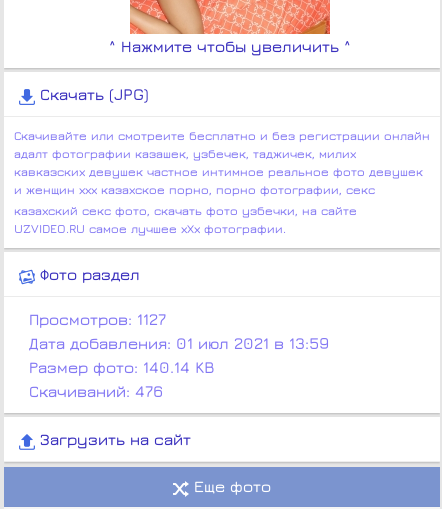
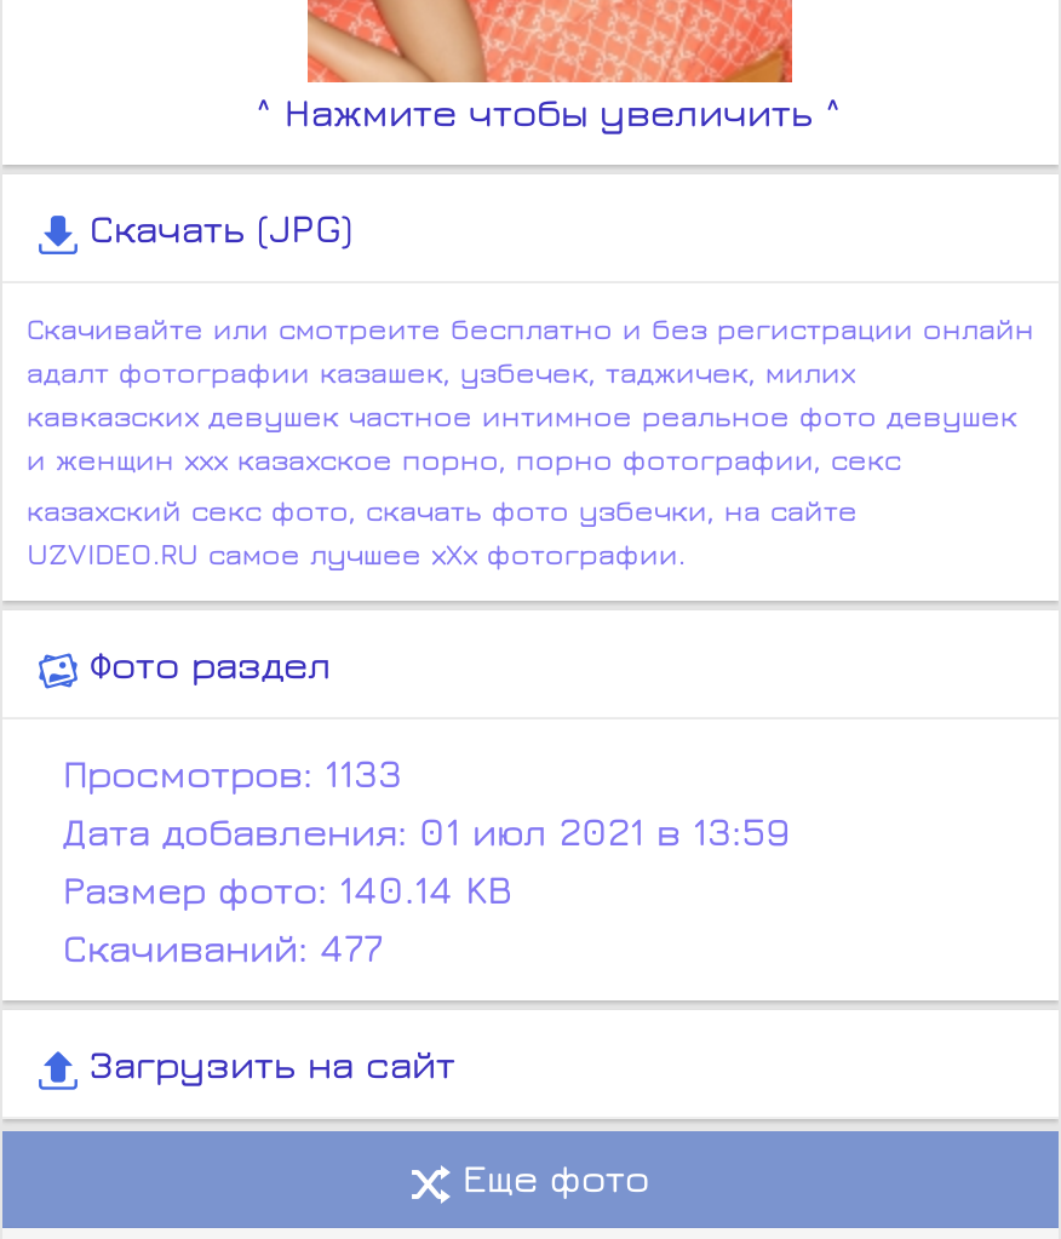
- Просмотров: 1127
+ Просмотров: 1133

- Скачиваний: 476
+ Скачиваний: 477
